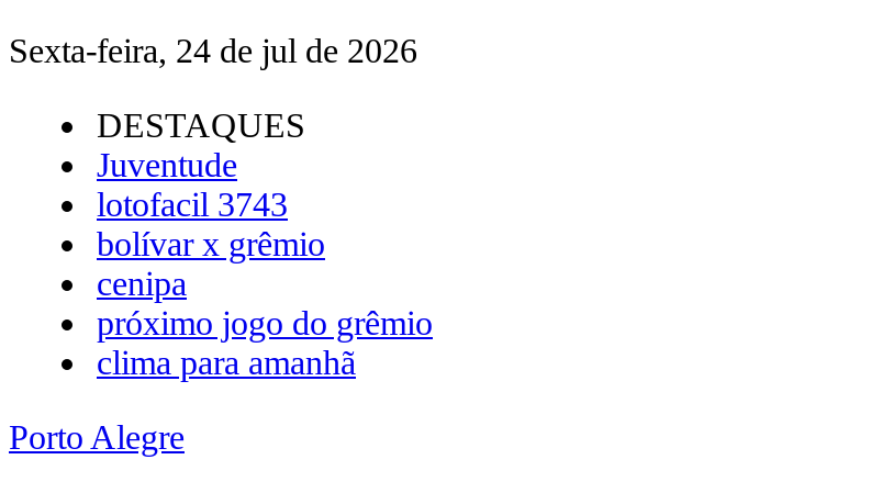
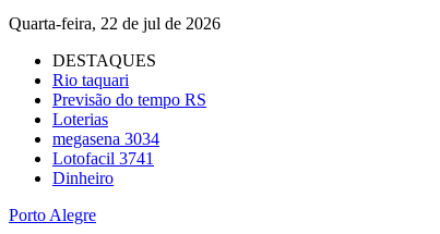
- Sexta-feira, 24 de jul de 2026
+ Quarta-feira, 22 de jul de 2026

- Juventude
- lotofacil 3743
- bolívar x grêmio
- cenipa
- próximo jogo do grêmio
- clima para amanhã
+ Rio taquari
+ Previsão do tempo RS
+ Loterias
+ megasena 3034
+ Lotofacil 3741
+ Dinheiro
